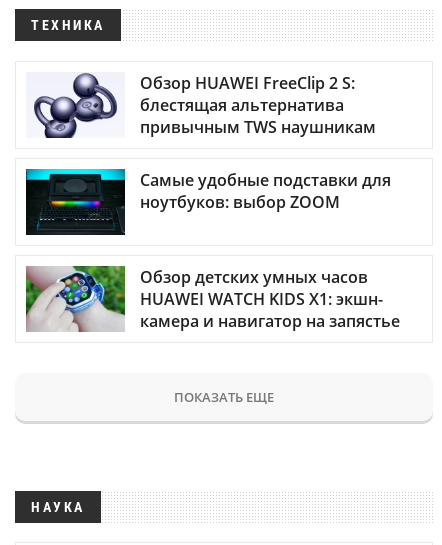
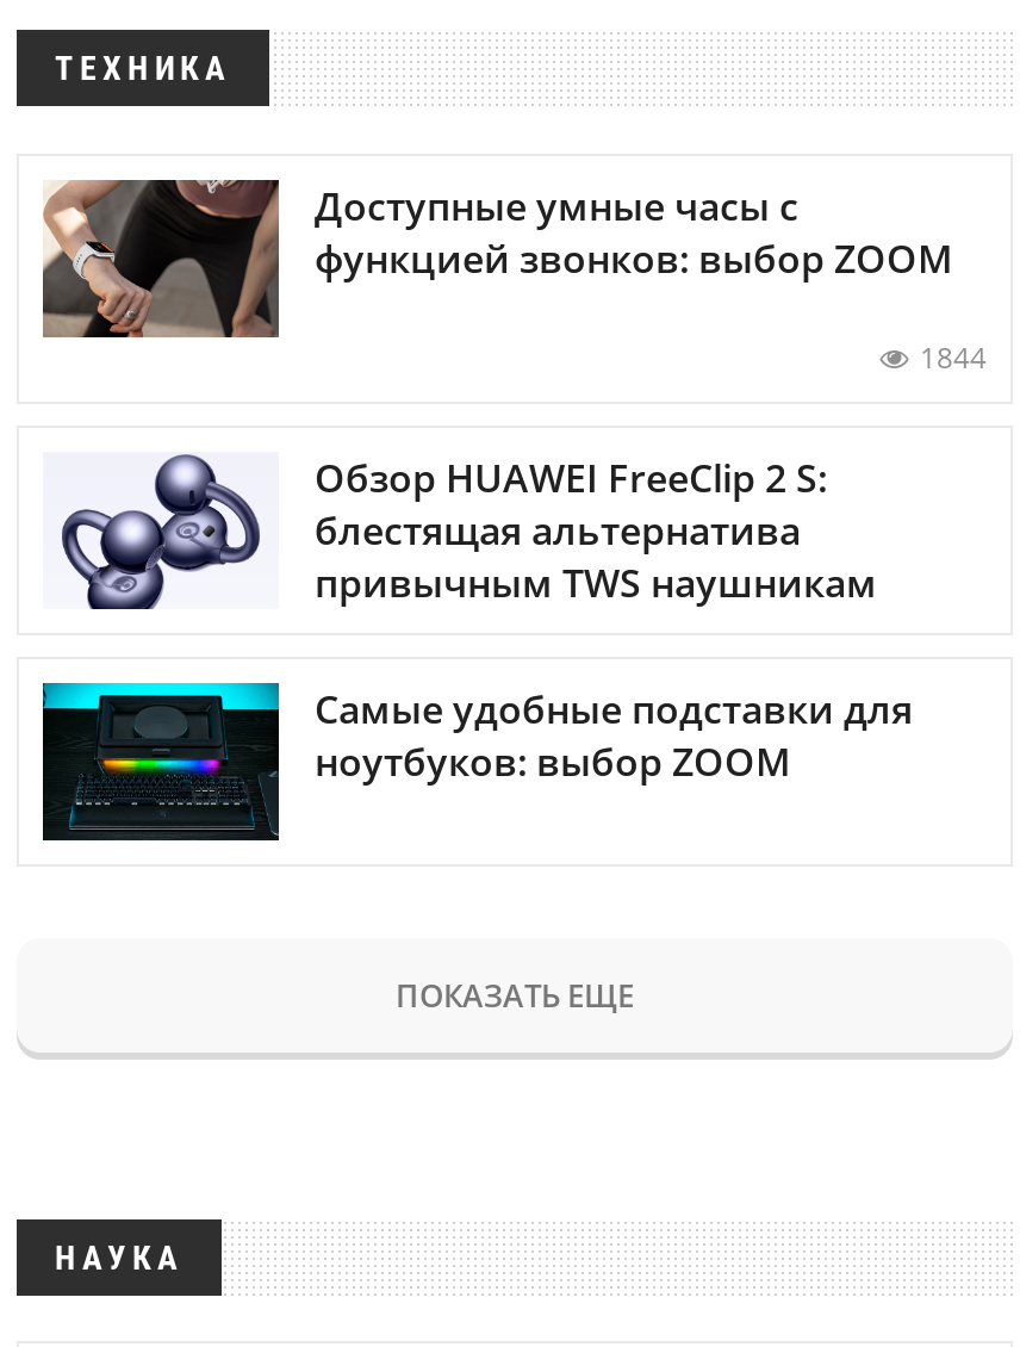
+ [image]
+ Доступные умные часы с
+ функцией звонков: выбор ZOOM
+ 1844

moved down: [image] | Обзор HUAWEI FreeClip 2 S: | блестящая альтернатива | привычным TWS наушникам | Самые удобные подставки для | ноутбуков: выбор ZOOM

- [image]
- Обзор детских умных часов
- HUAWEI WATCH KIDS X1: экшн-
- камера и навигатор на запястье
